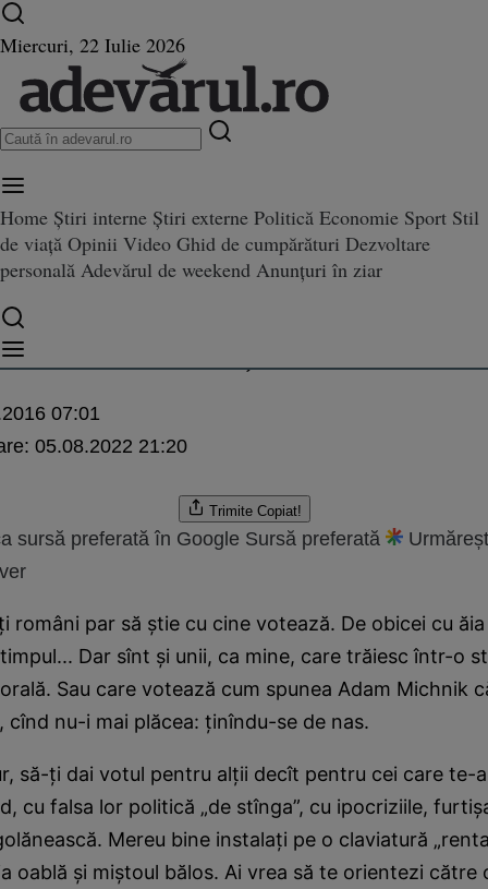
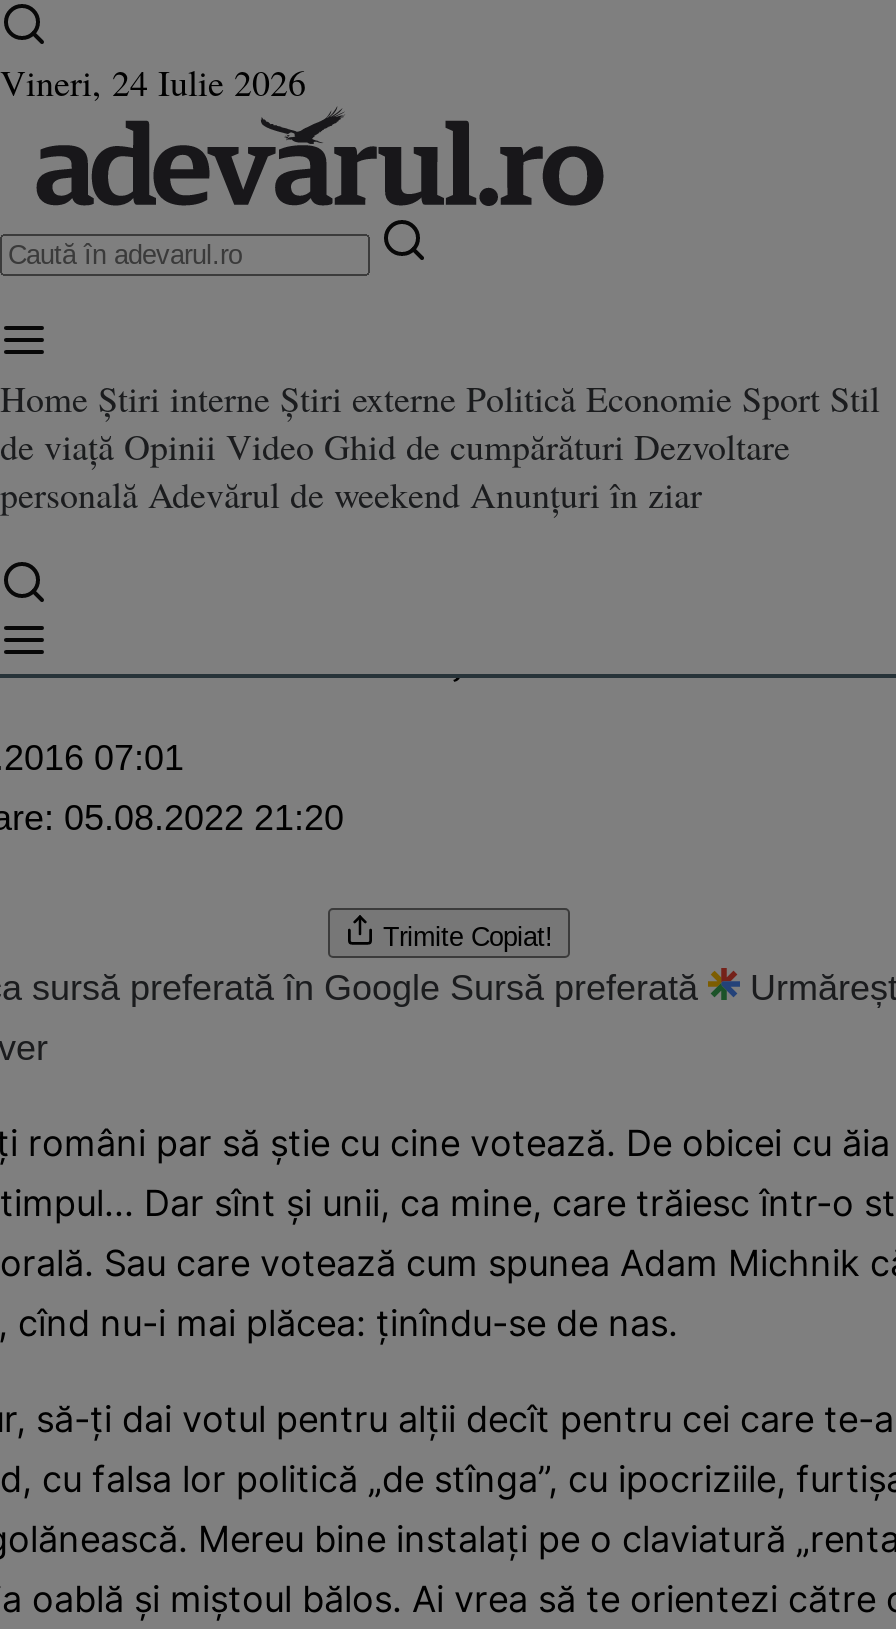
- Miercuri, 22 Iulie 2026
+ Vineri, 24 Iulie 2026
